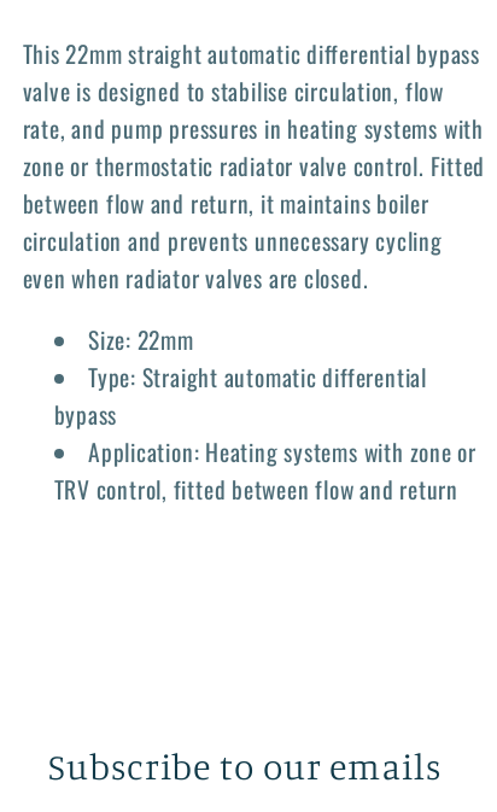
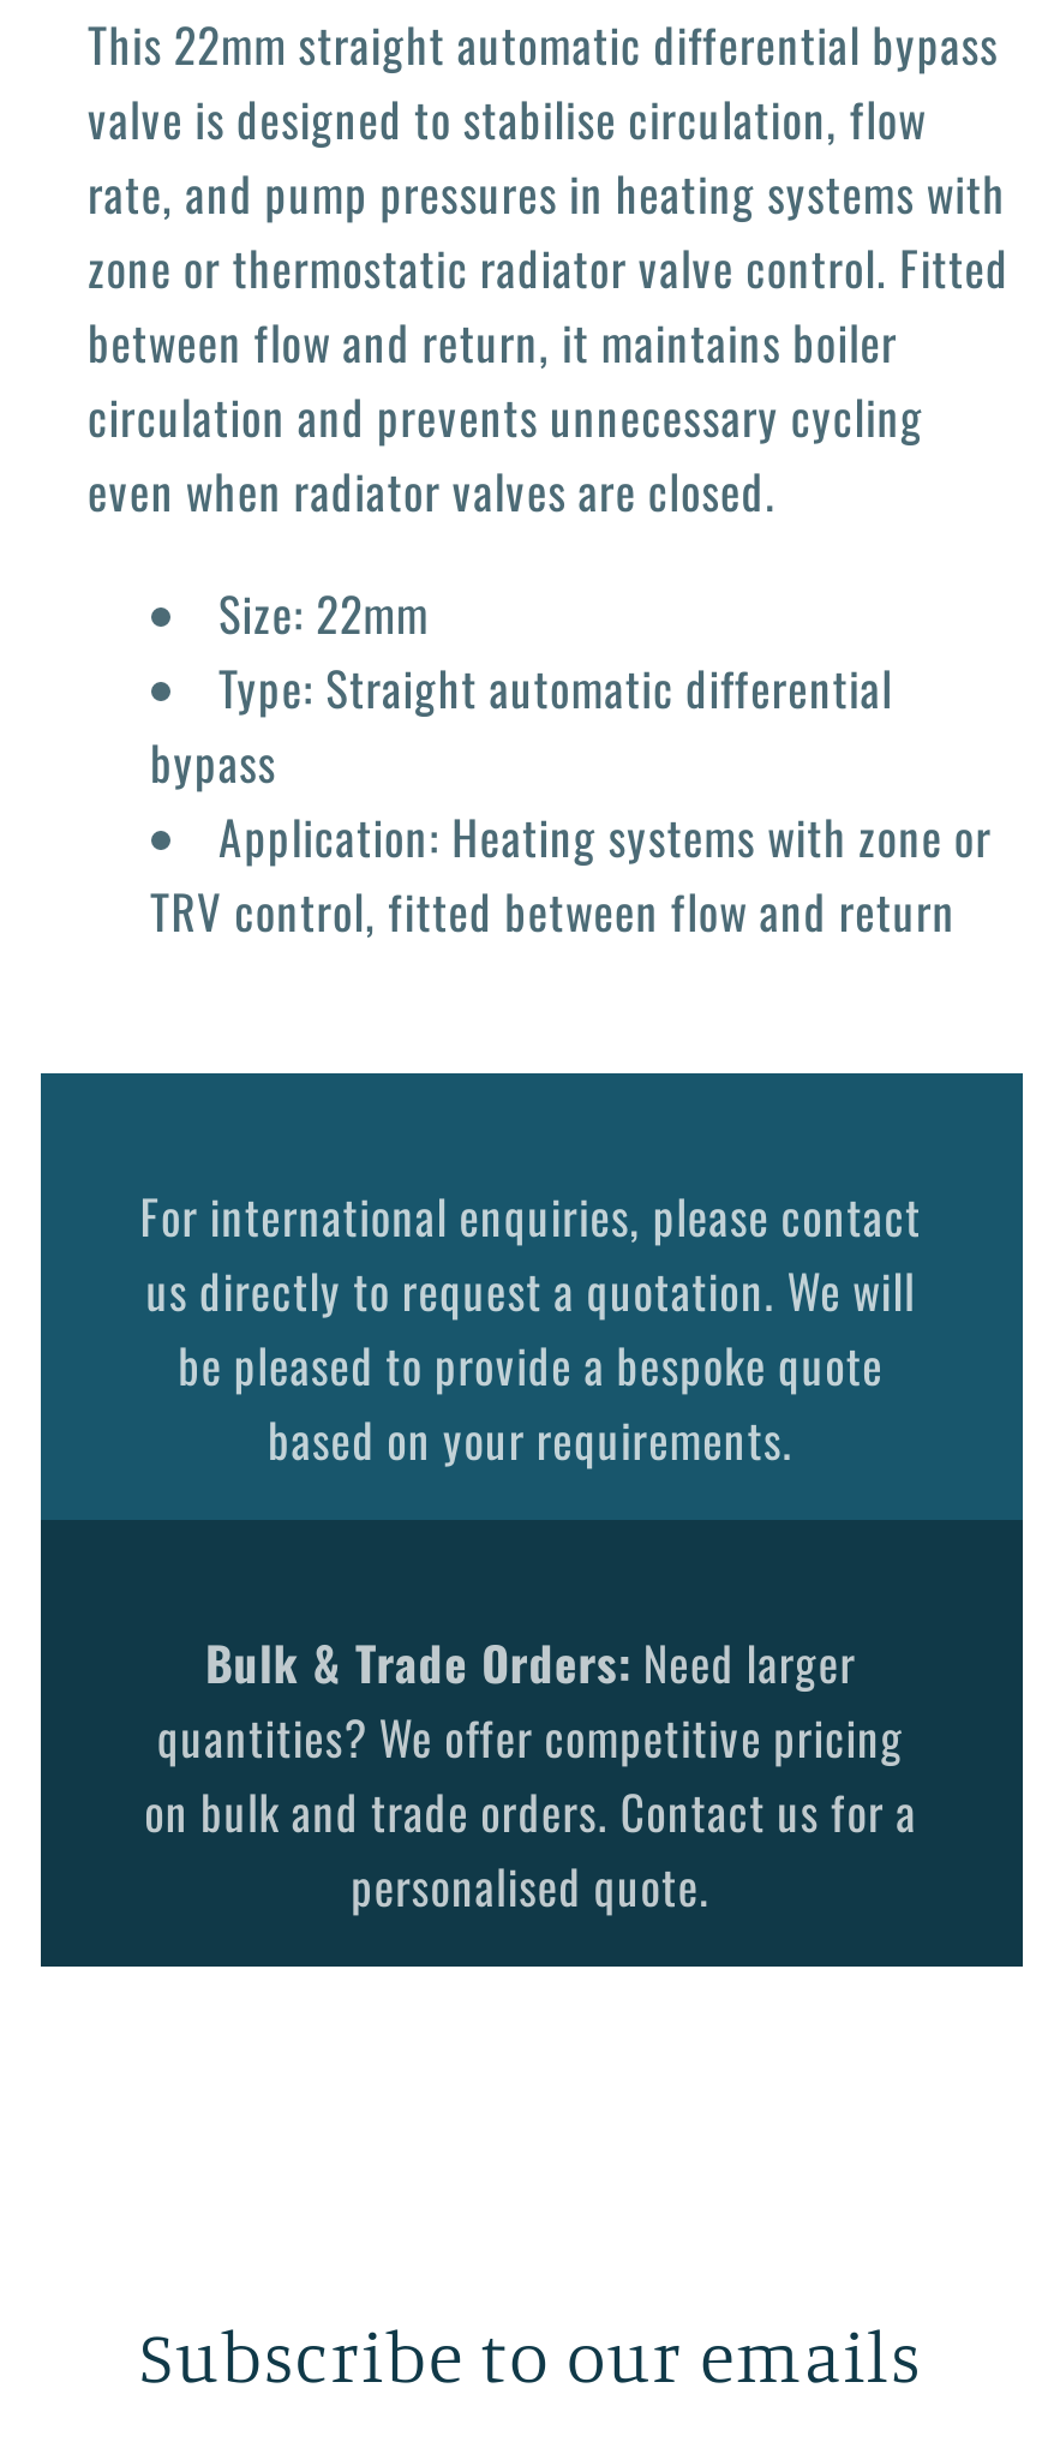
+ [image]
+ For international enquiries, please contact
+ us directly to request a quotation. We will
+ be pleased to provide a bespoke quote
+ based on your requirements.
+ Bulk & Trade Orders: Need larger
+ quantities? We offer competitive pricing
+ on bulk and trade orders. Contact us for a
+ personalised quote.
